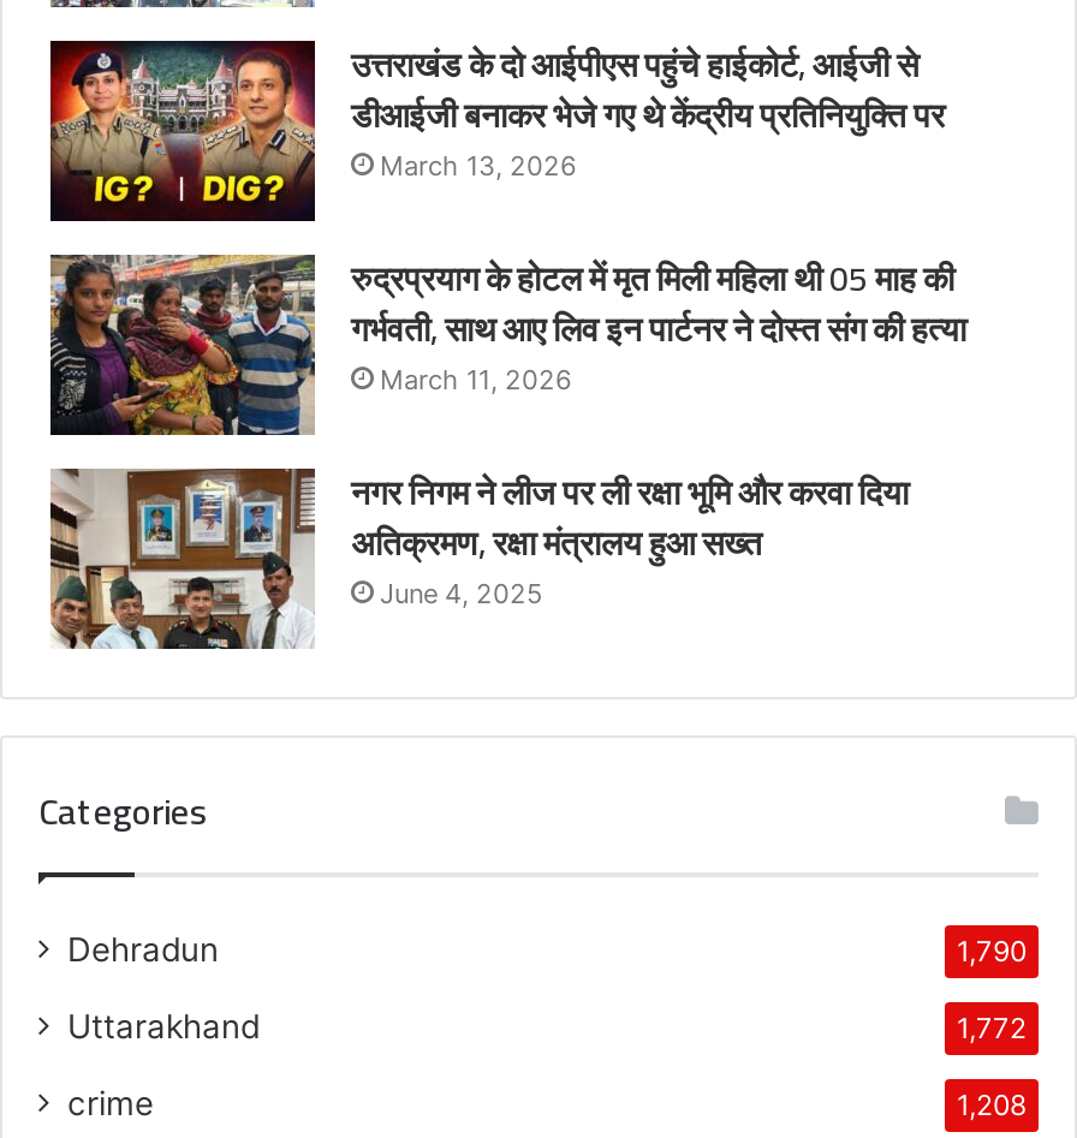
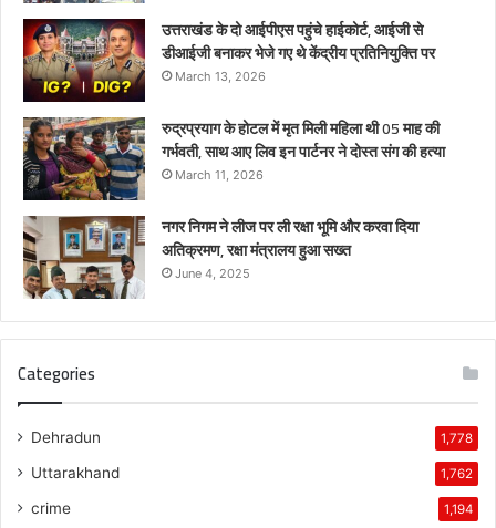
- 1,790
+ 1,778

- 1,772
+ 1,762

- 1,208
+ 1,194
